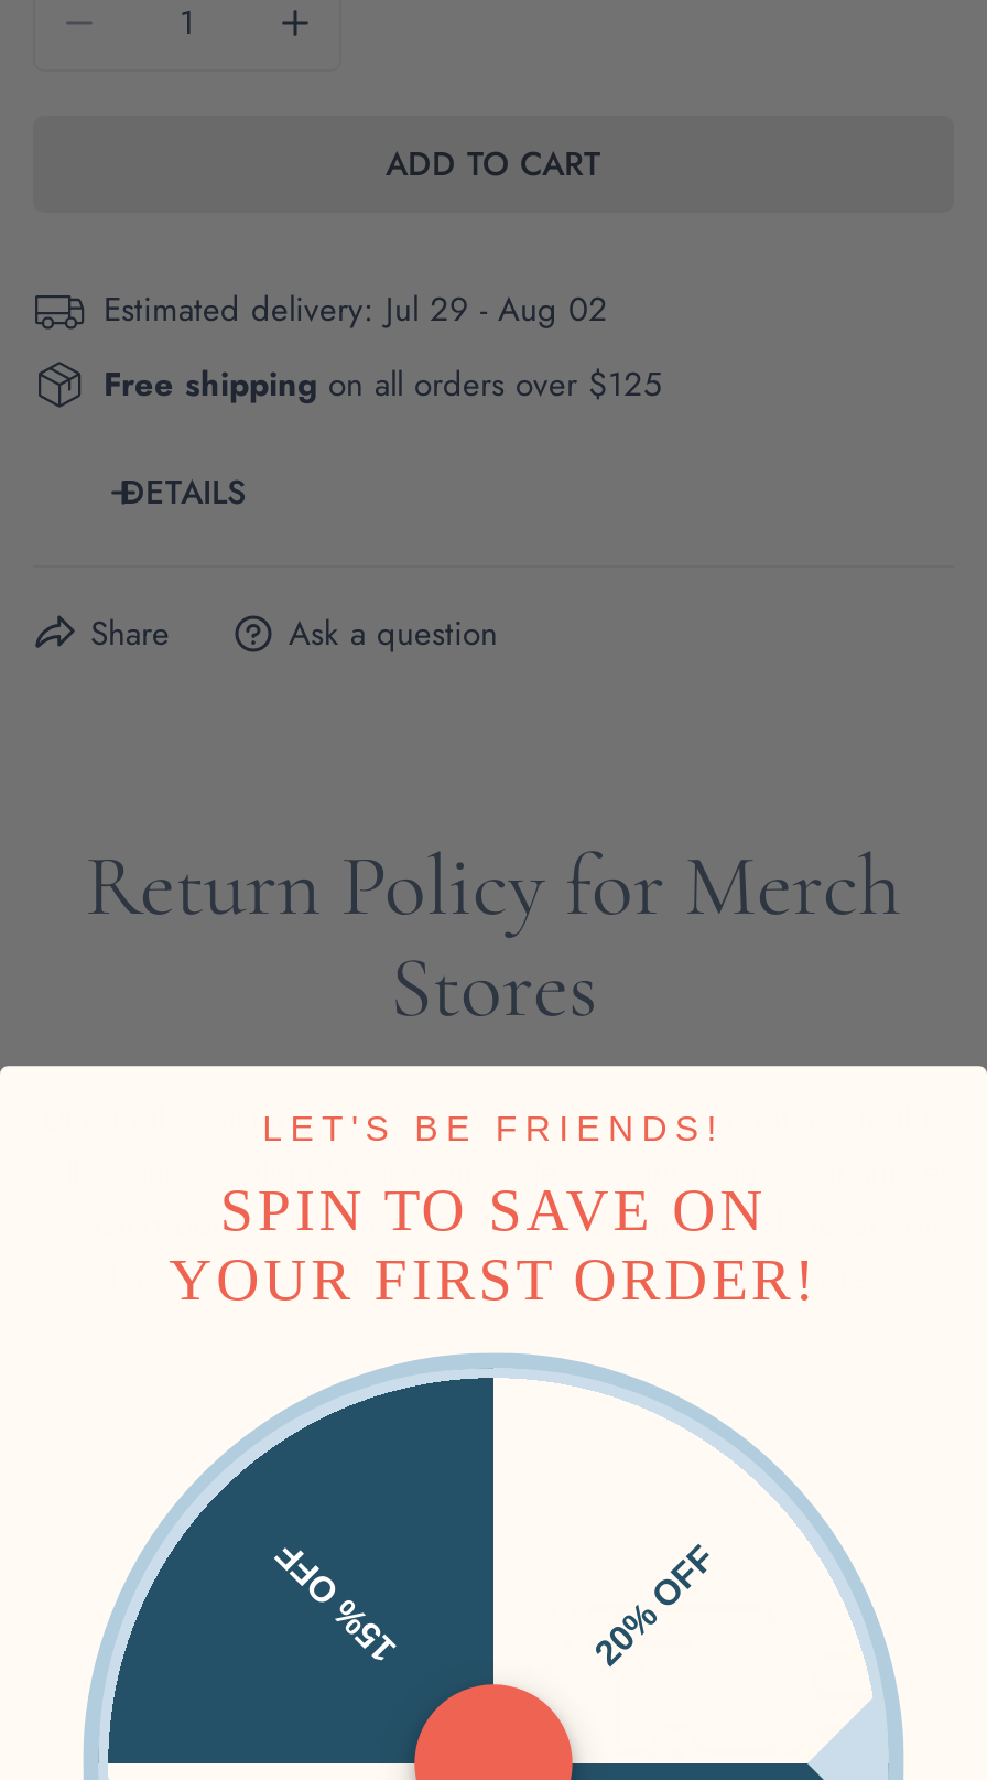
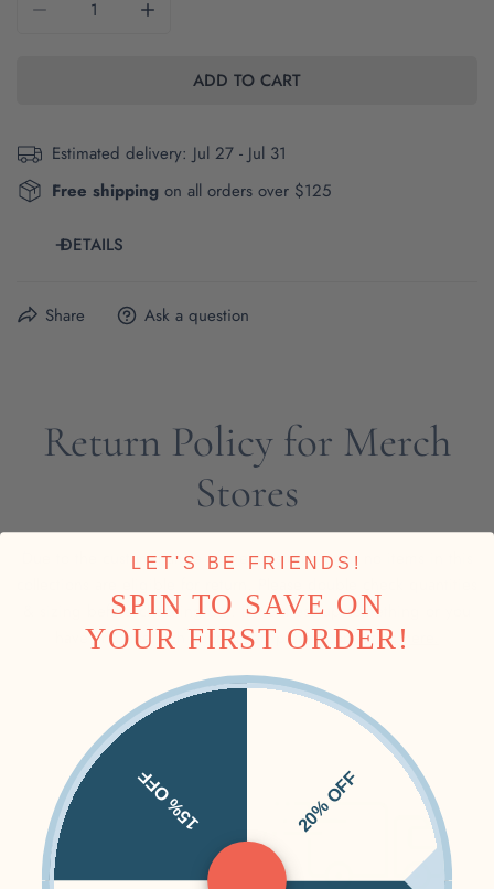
- Estimated delivery: Jul 29 - Aug 02
+ Estimated delivery: Jul 27 - Jul 31
